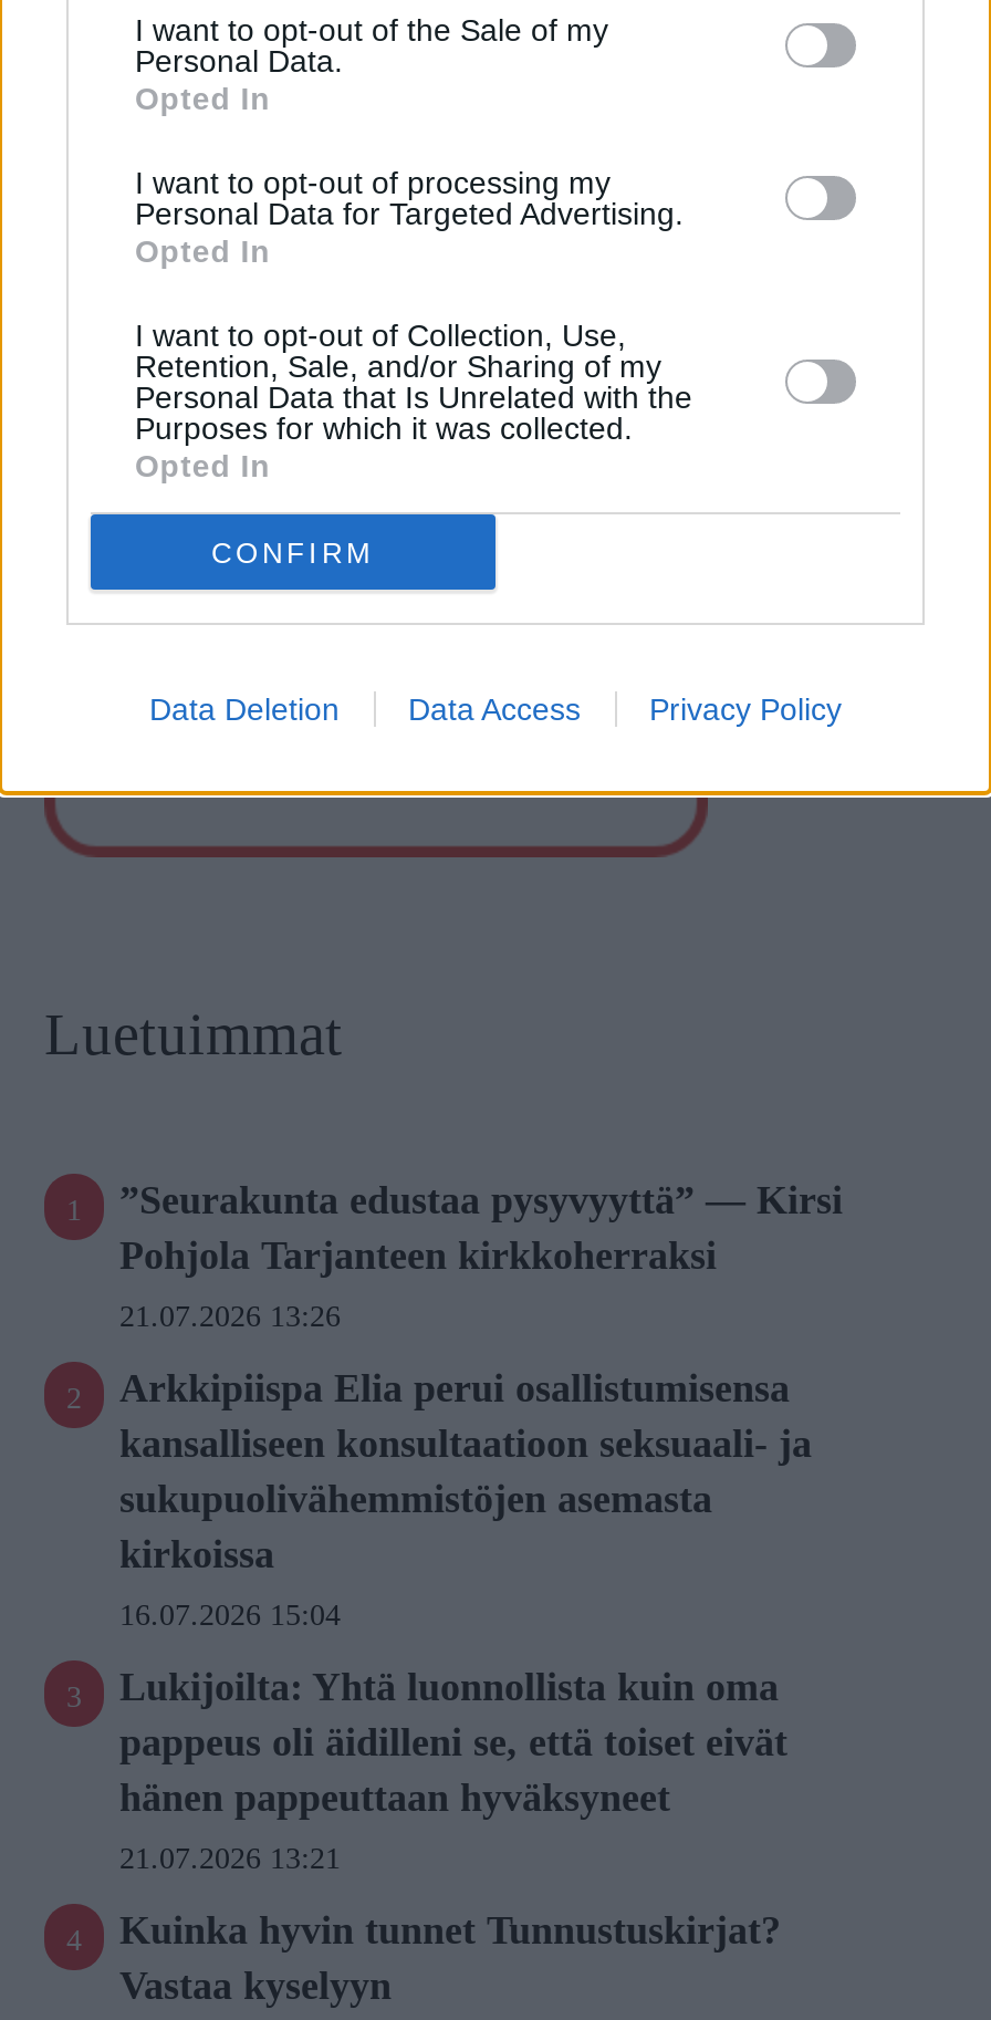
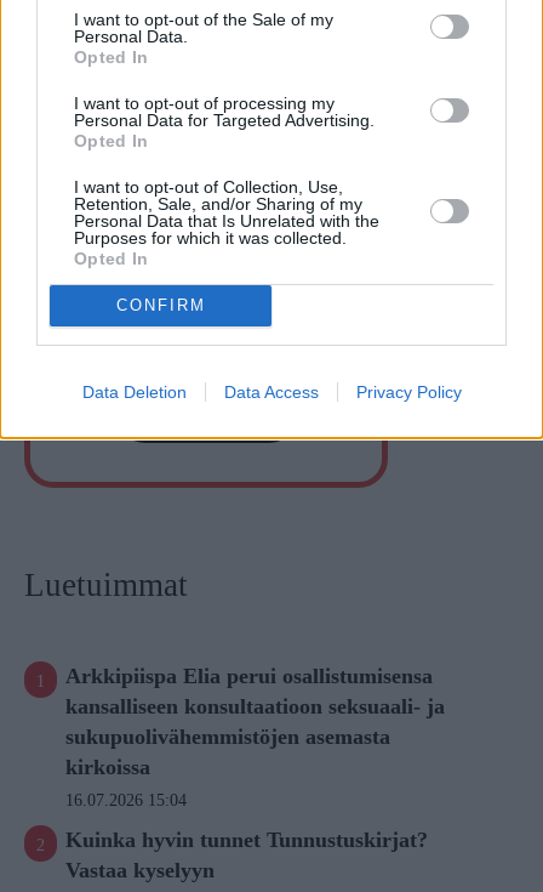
- ”Seurakunta edustaa pysyvyyttä” — Kirsi
- Pohjola Tarjanteen kirkkoherraksi
- 21.07.2026 13:26

- Lukijoilta: Yhtä luonnollista kuin oma
- pappeus oli äidilleni se, että toiset eivät
- hänen pappeuttaan hyväksyneet
- 21.07.2026 13:21
